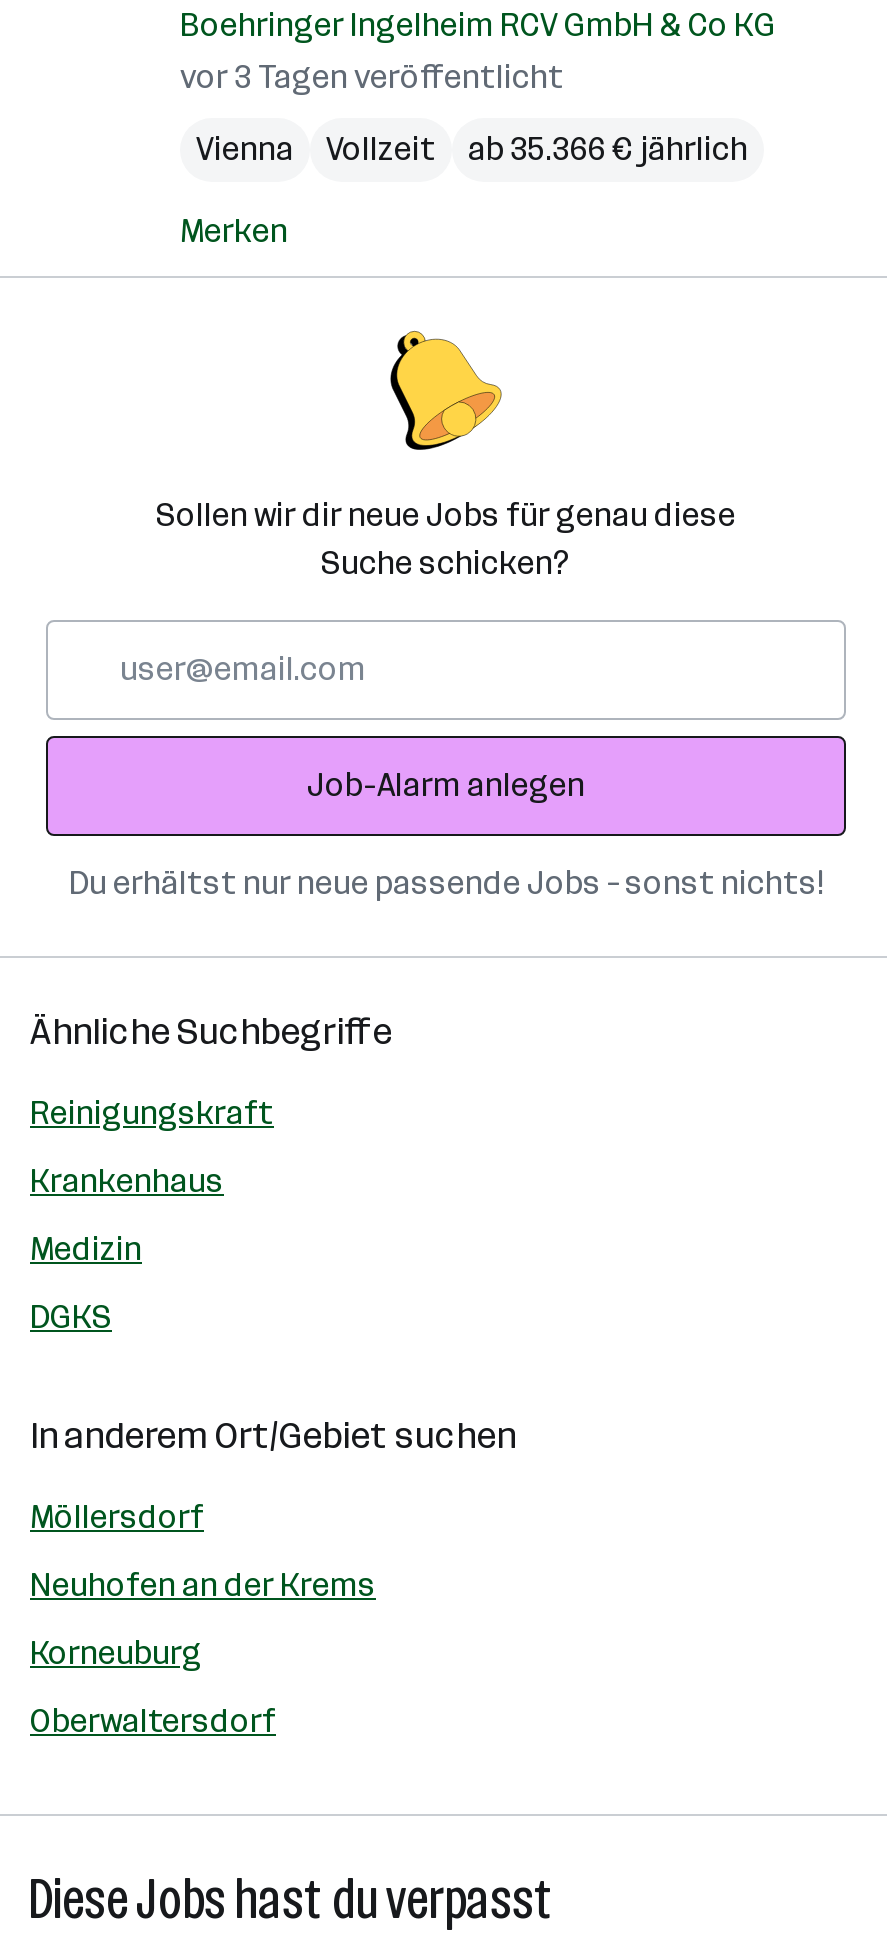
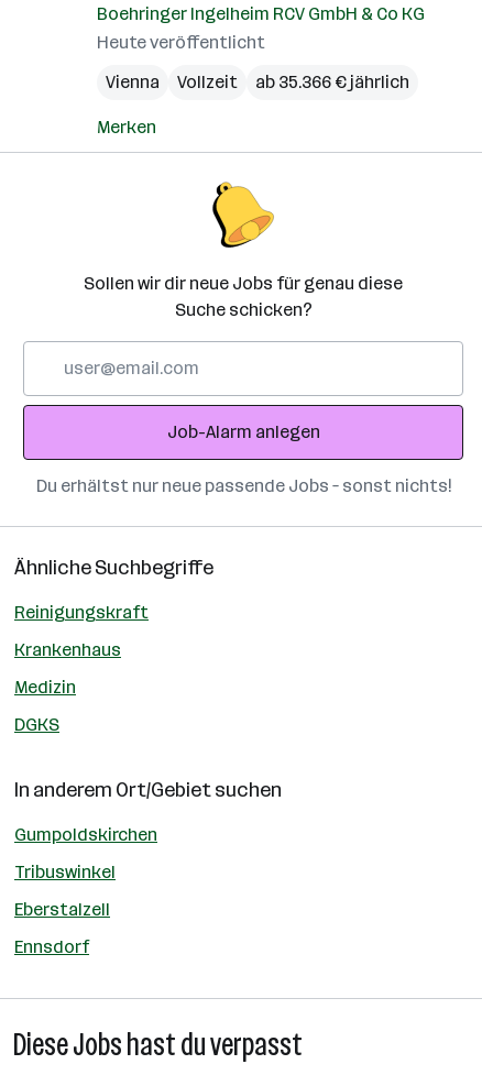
- vor 3 Tagen veröffentlicht
+ Heute veröffentlicht

- Möllersdorf
+ Gumpoldskirchen

- Neuhofen an der Krems
+ Tribuswinkel

- Korneuburg
+ Eberstalzell

- Oberwaltersdorf
+ Ennsdorf
